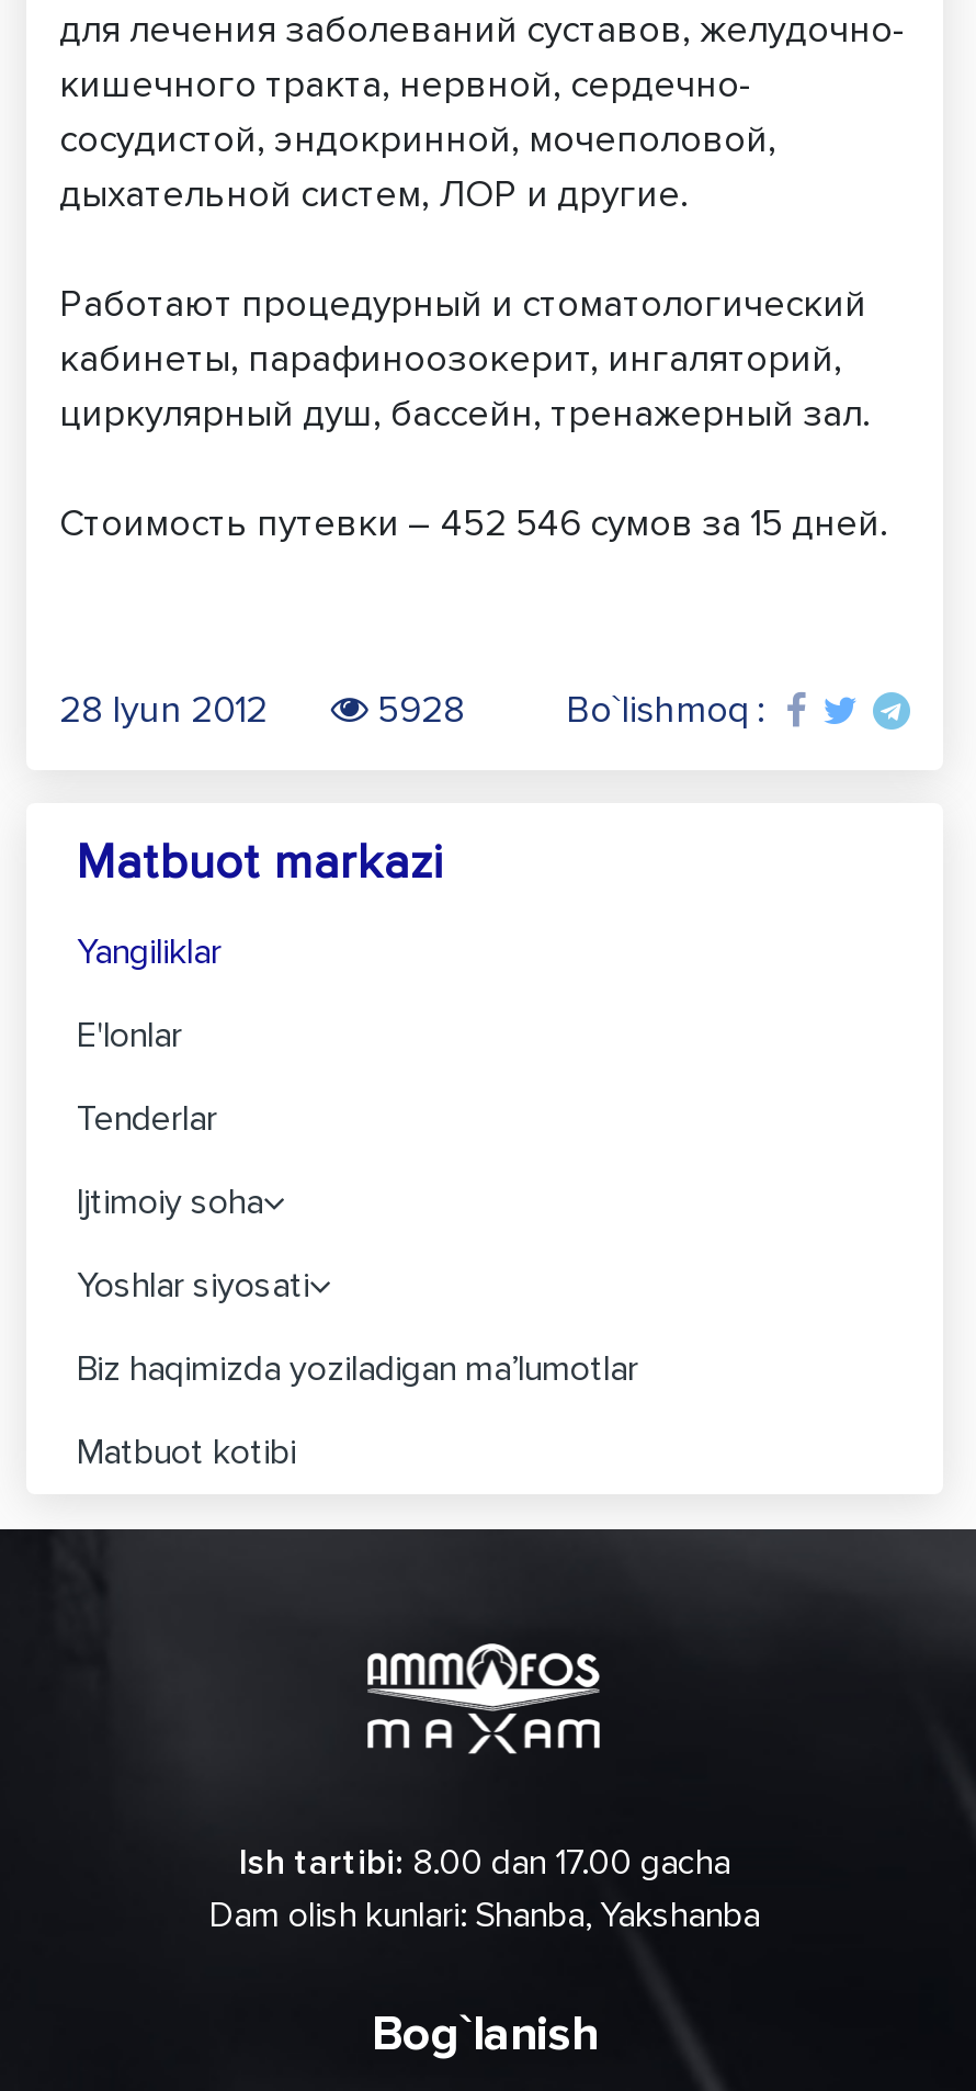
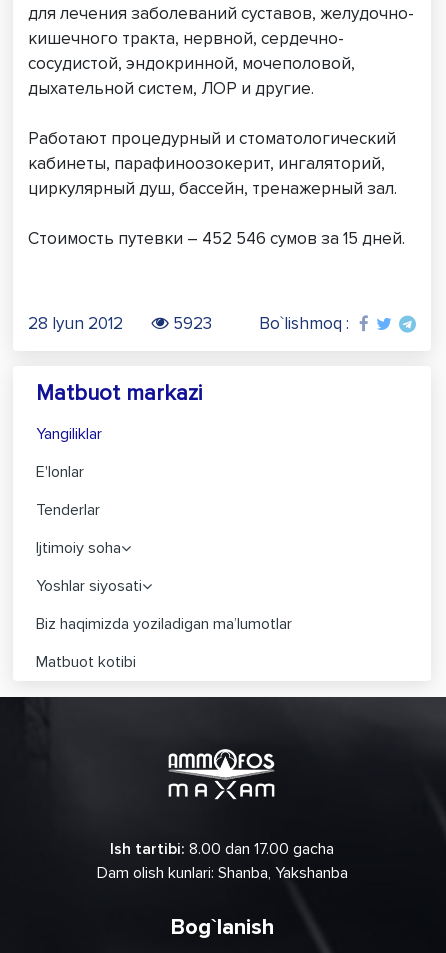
- 5928
+ 5923
